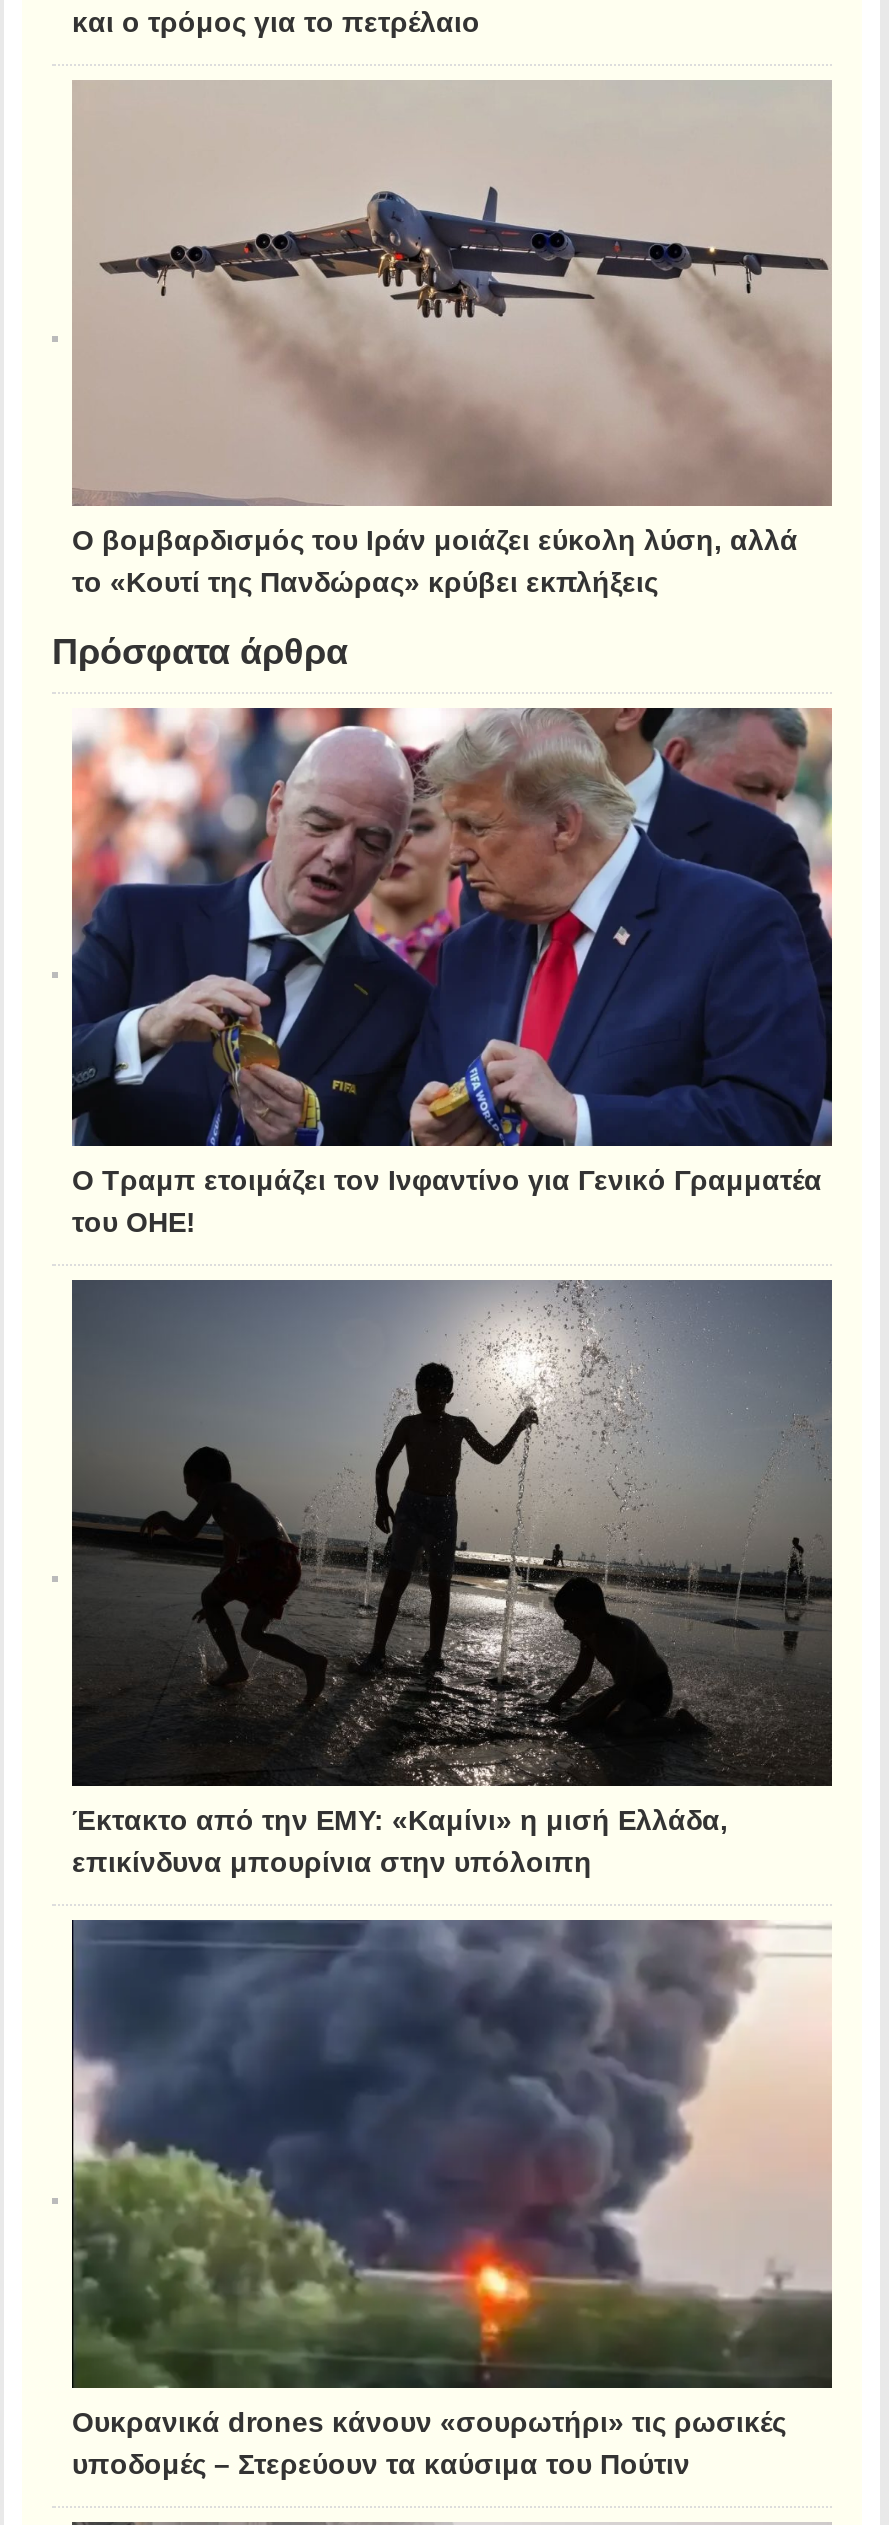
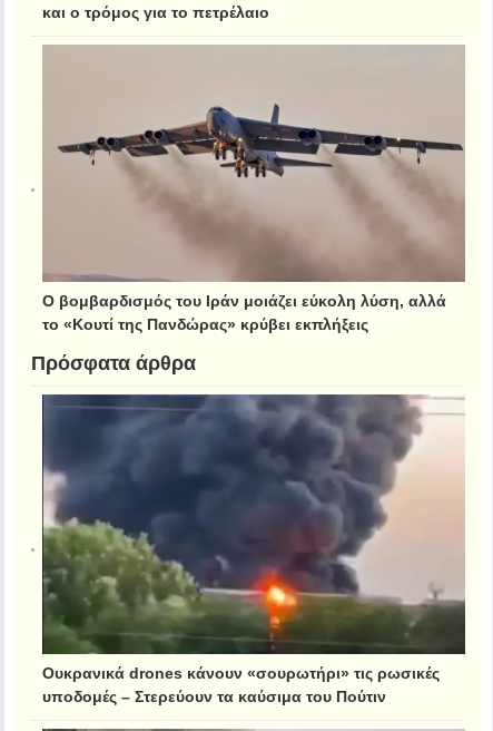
- [image]
- Ο Τραμπ ετοιμάζει τον Ινφαντίνο για Γενικό Γραμματέα
- του ΟΗΕ!

- [image]
- Έκτακτο από την ΕΜΥ: «Καμίνι» η μισή Ελλάδα,
- επικίνδυνα μπουρίνια στην υπόλοιπη
